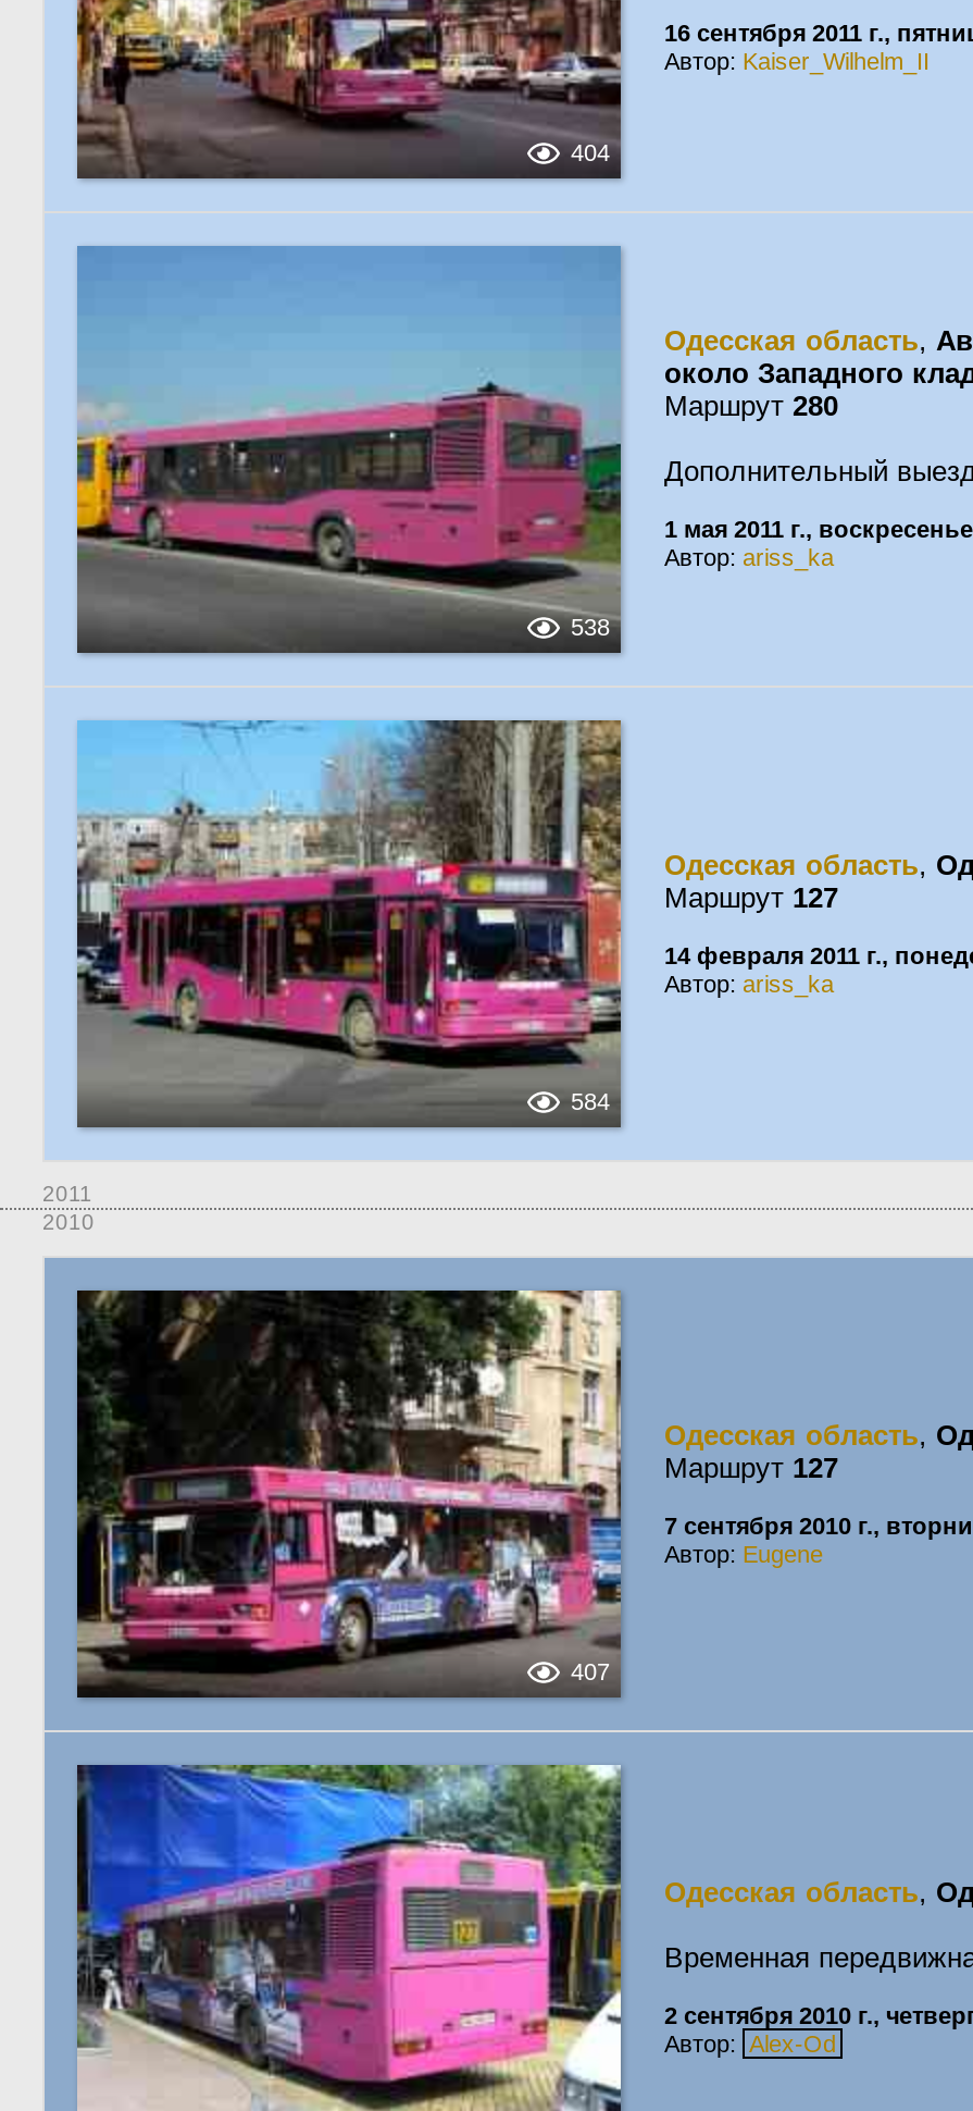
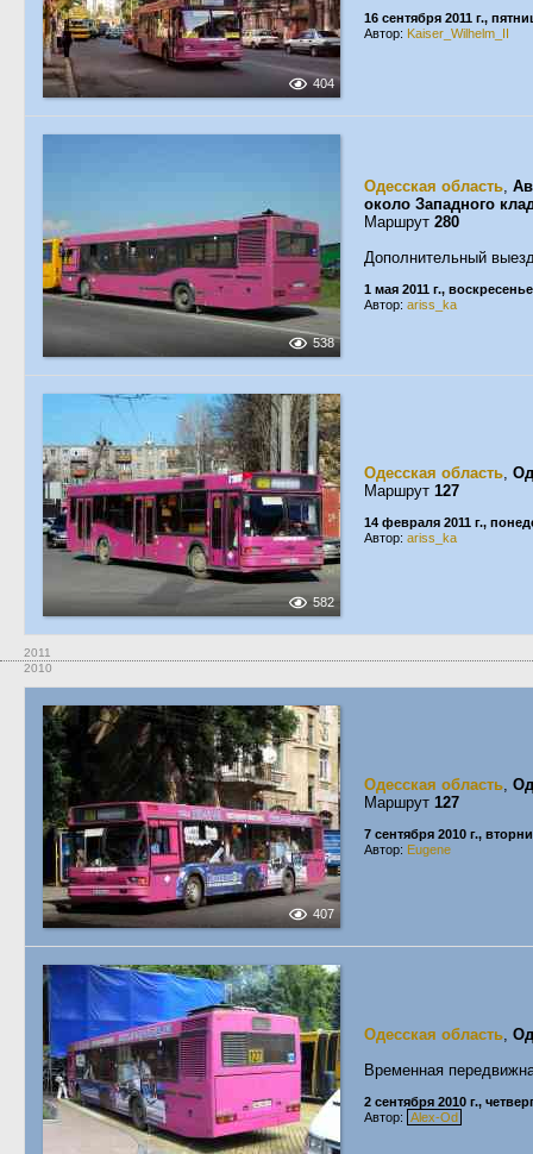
- 584
+ 582
